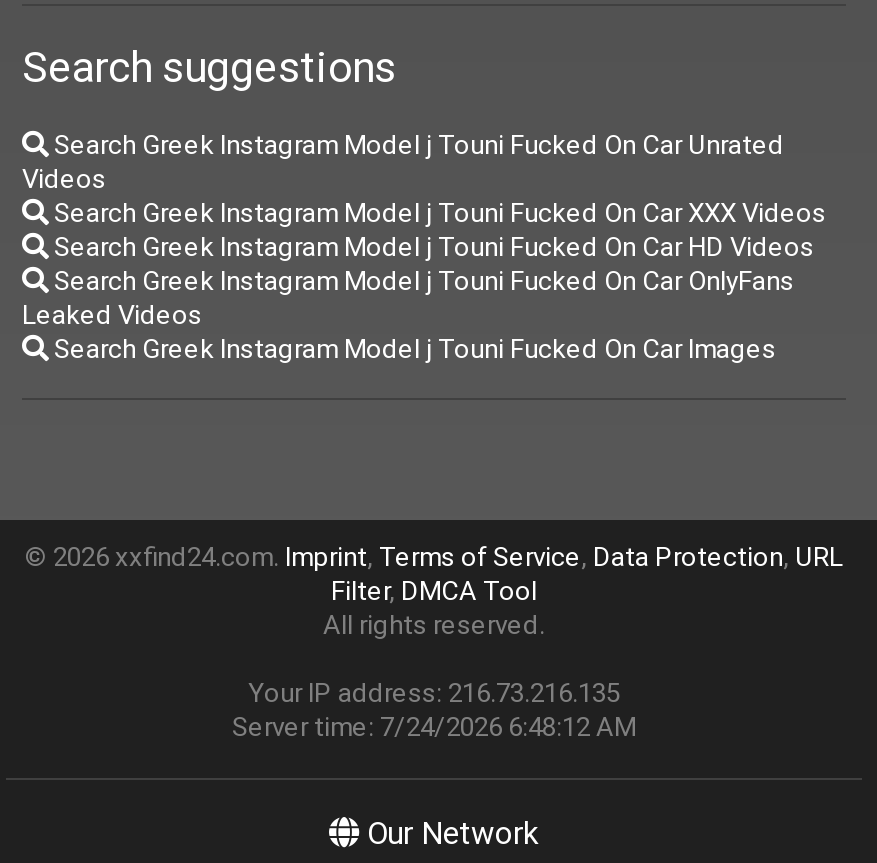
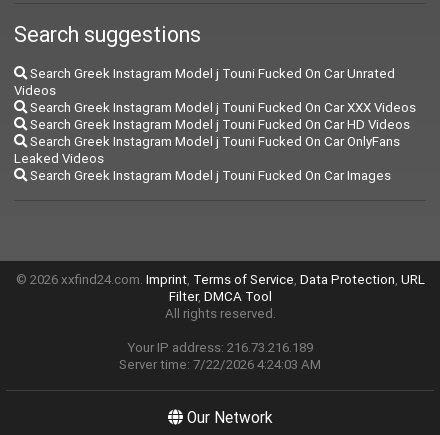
- Your IP address: 216.73.216.135
+ Your IP address: 216.73.216.189

- Server time: 7/24/2026 6:48:12 AM
+ Server time: 7/22/2026 4:24:03 AM
